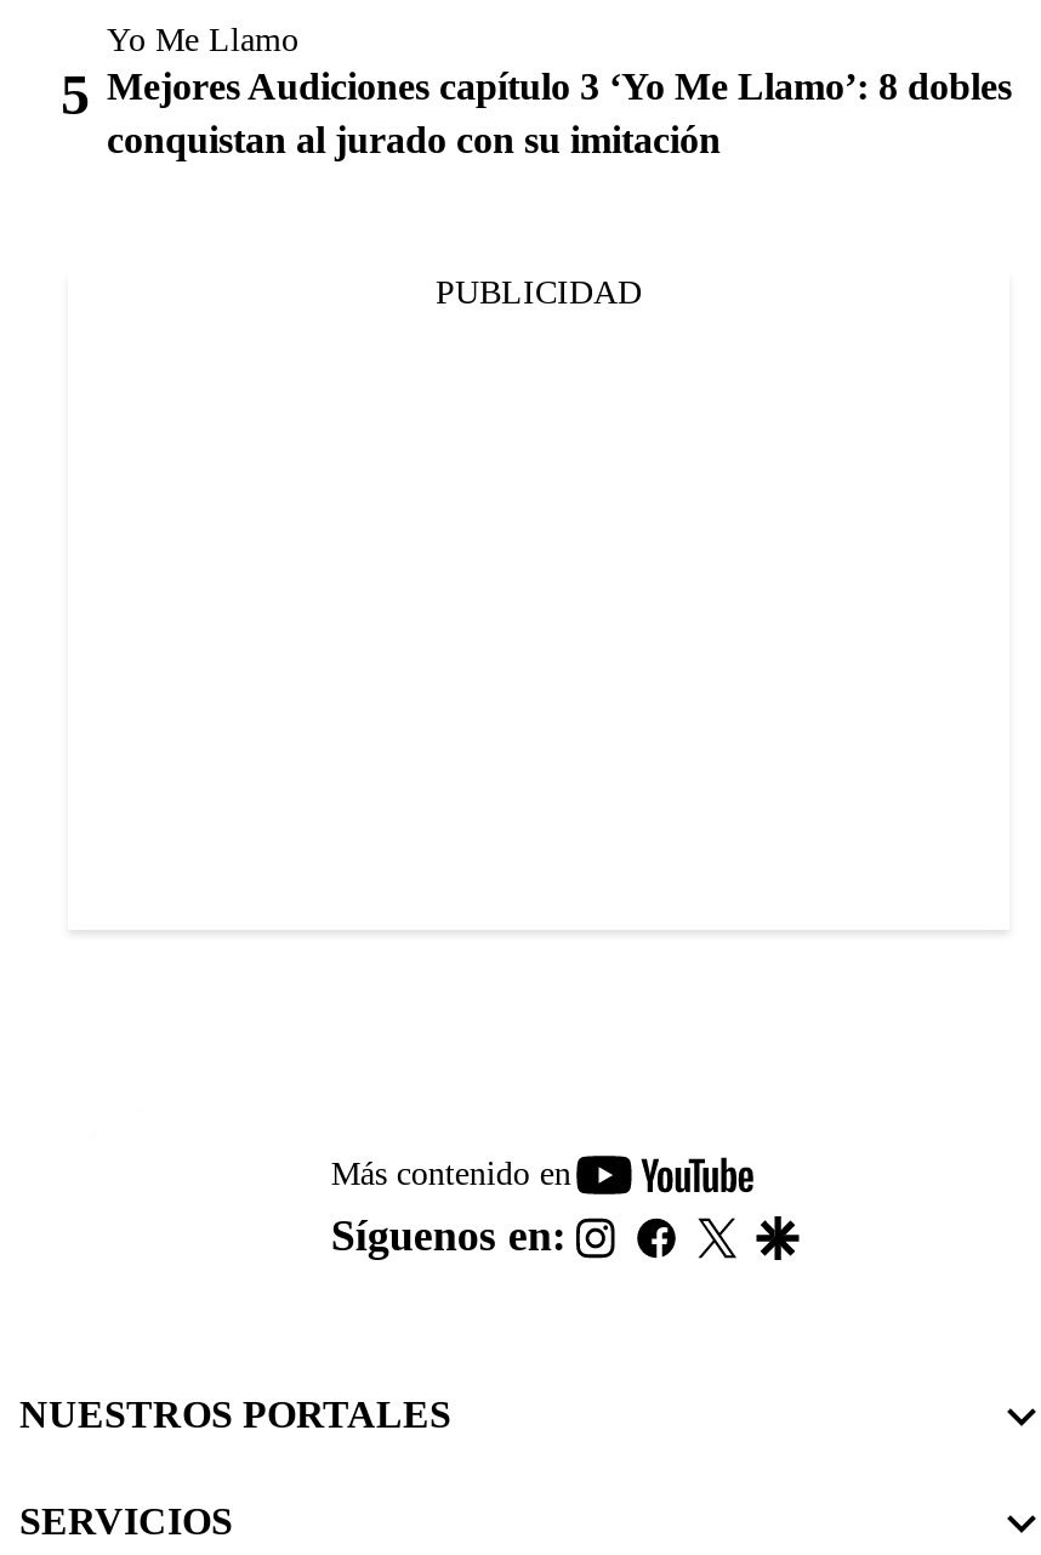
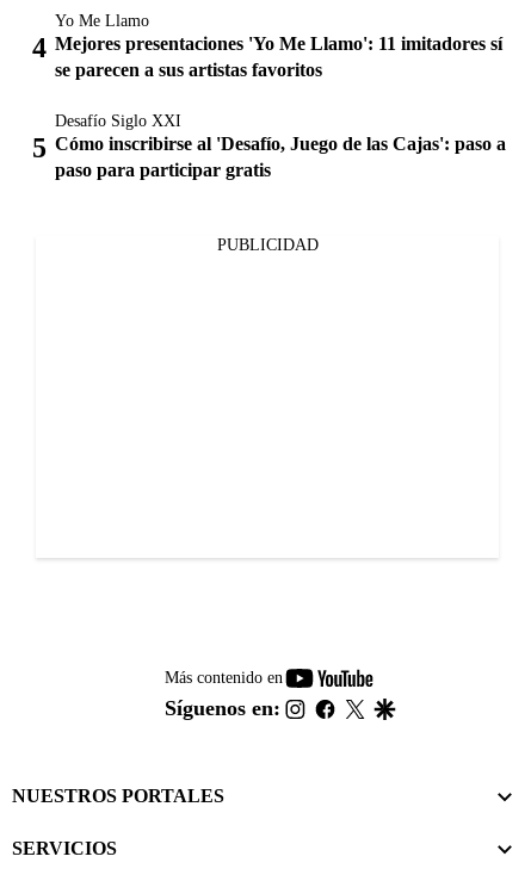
- Mejores Audiciones capítulo 3 ‘Yo Me Llamo’: 8 dobles
- conquistan al jurado con su imitación
+ Mejores presentaciones 'Yo Me Llamo': 11 imitadores sí
+ se parecen a sus artistas favoritos
+ Desafío Siglo XXI
+ Cómo inscribirse al 'Desafío, Juego de las Cajas': paso a
+ paso para participar gratis
